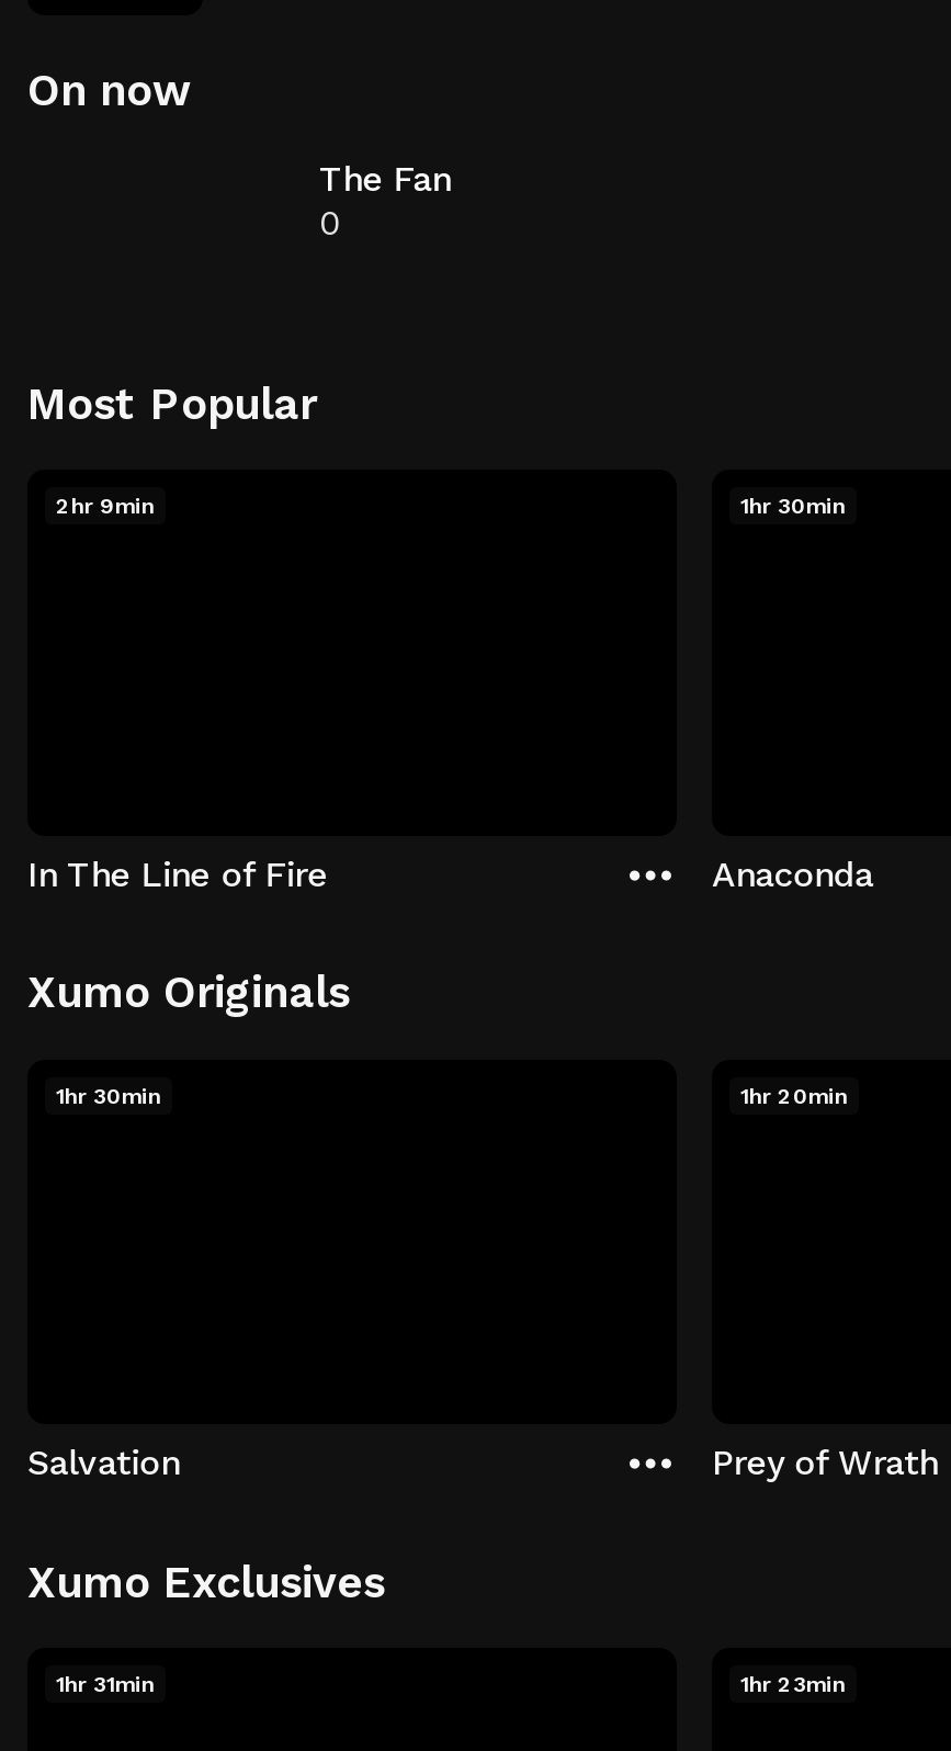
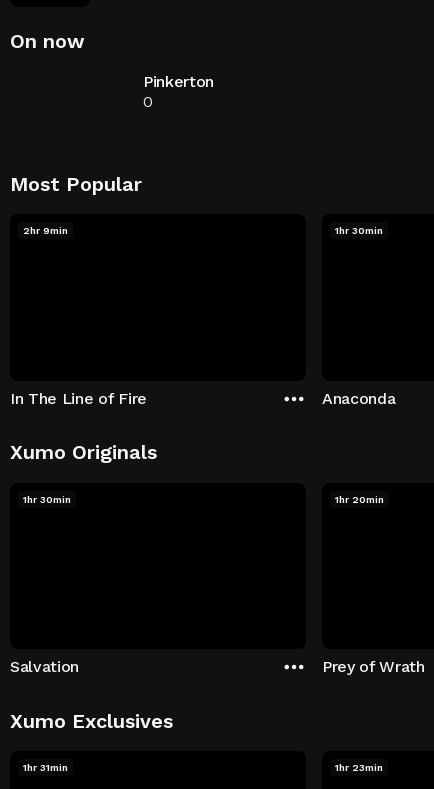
- The Fan
+ Pinkerton
